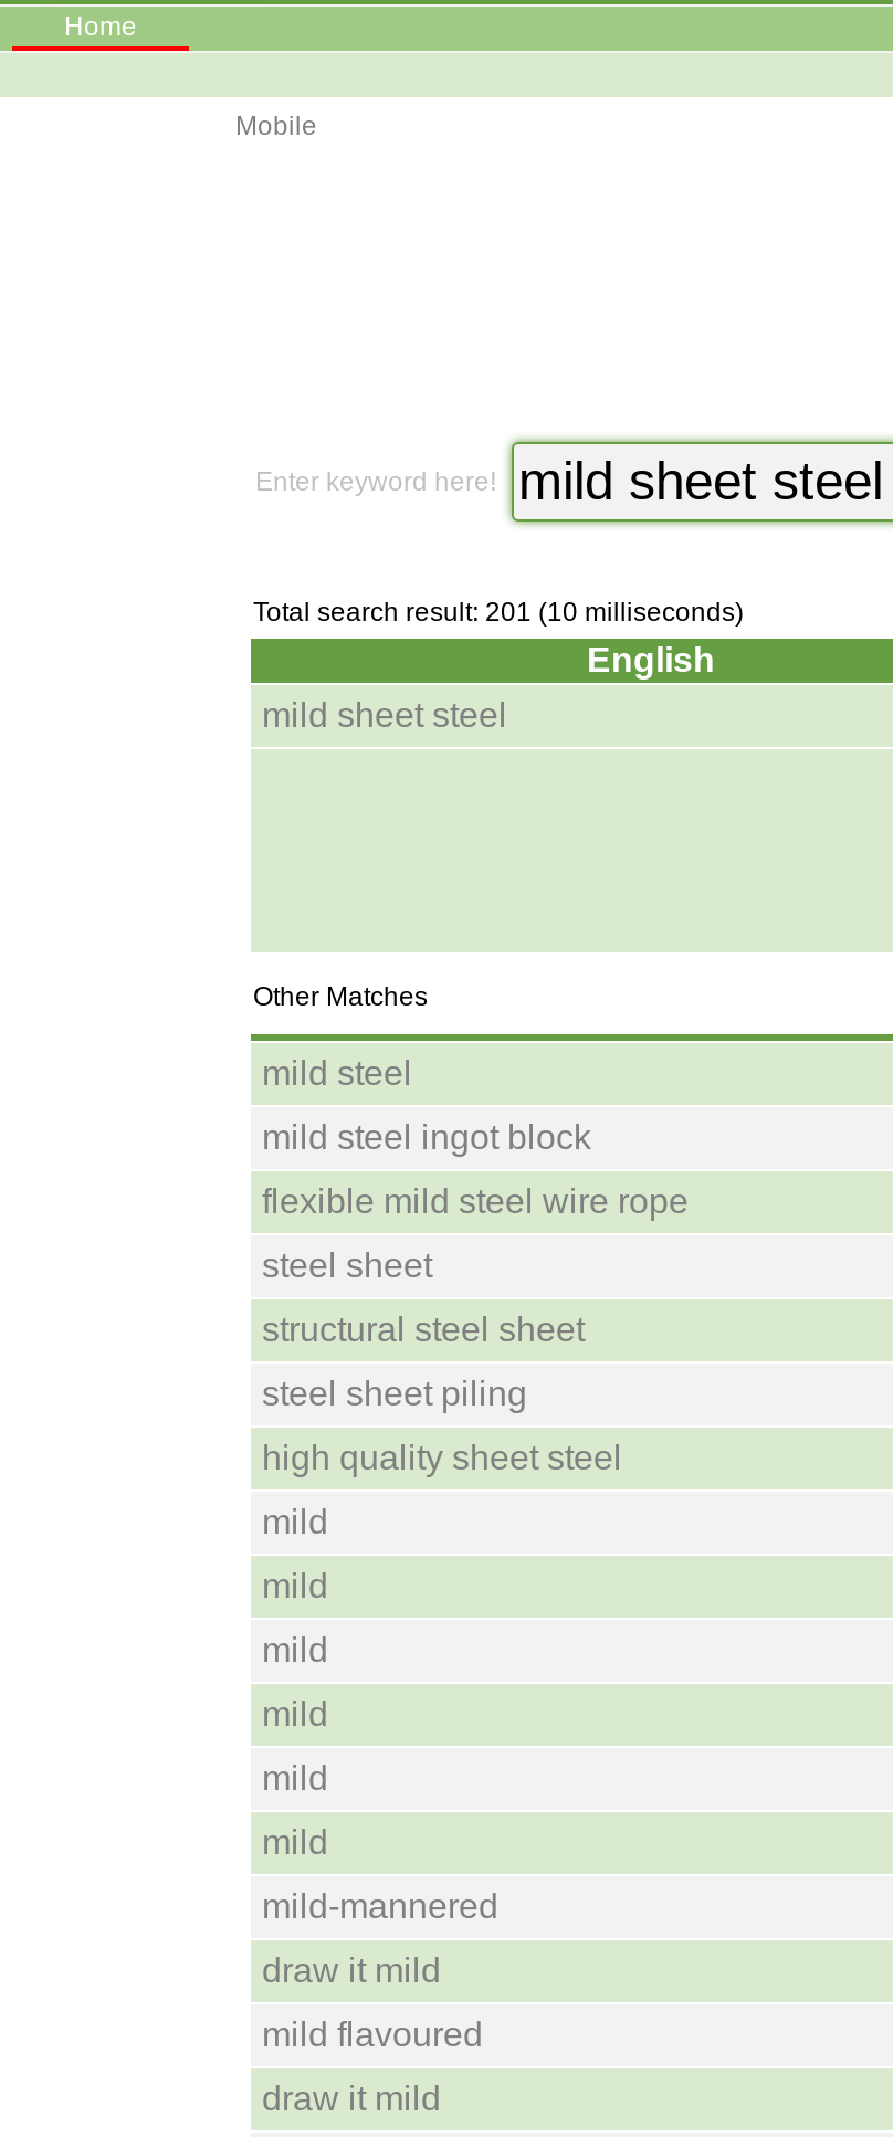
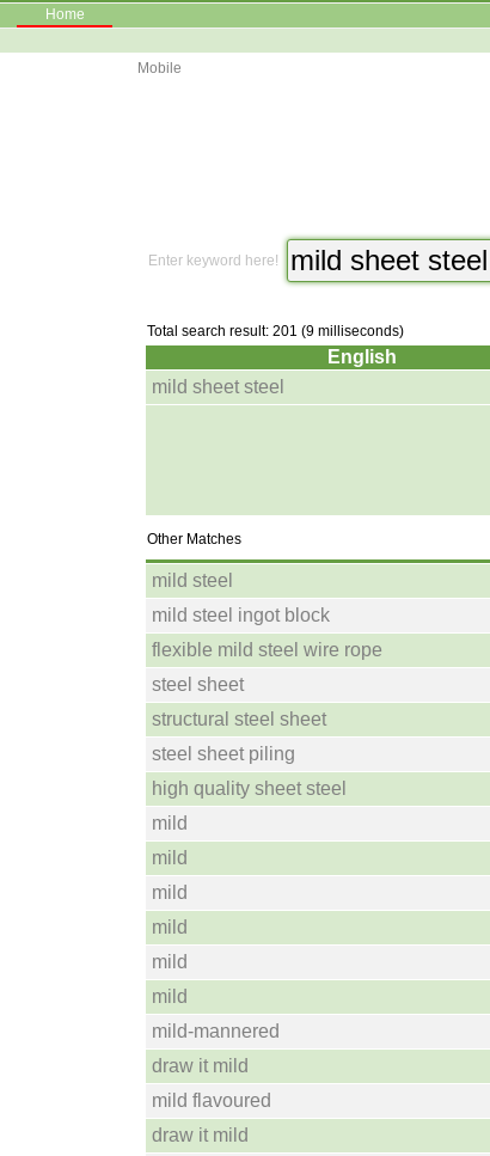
- Total search result: 201 (10 milliseconds)
+ Total search result: 201 (9 milliseconds)
